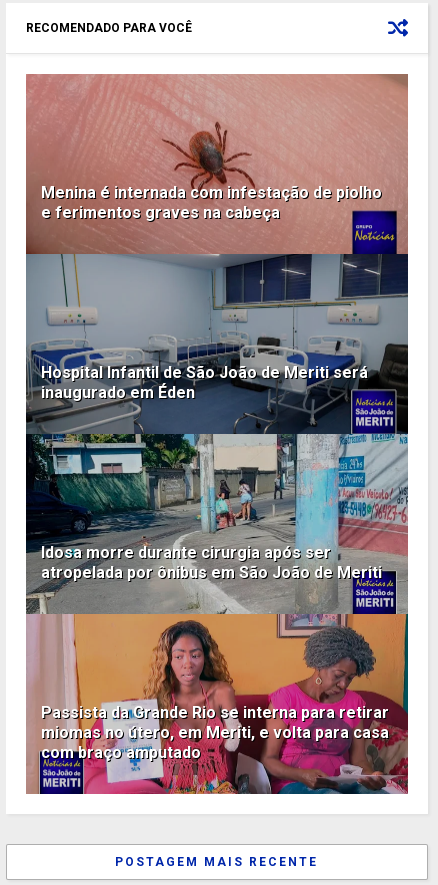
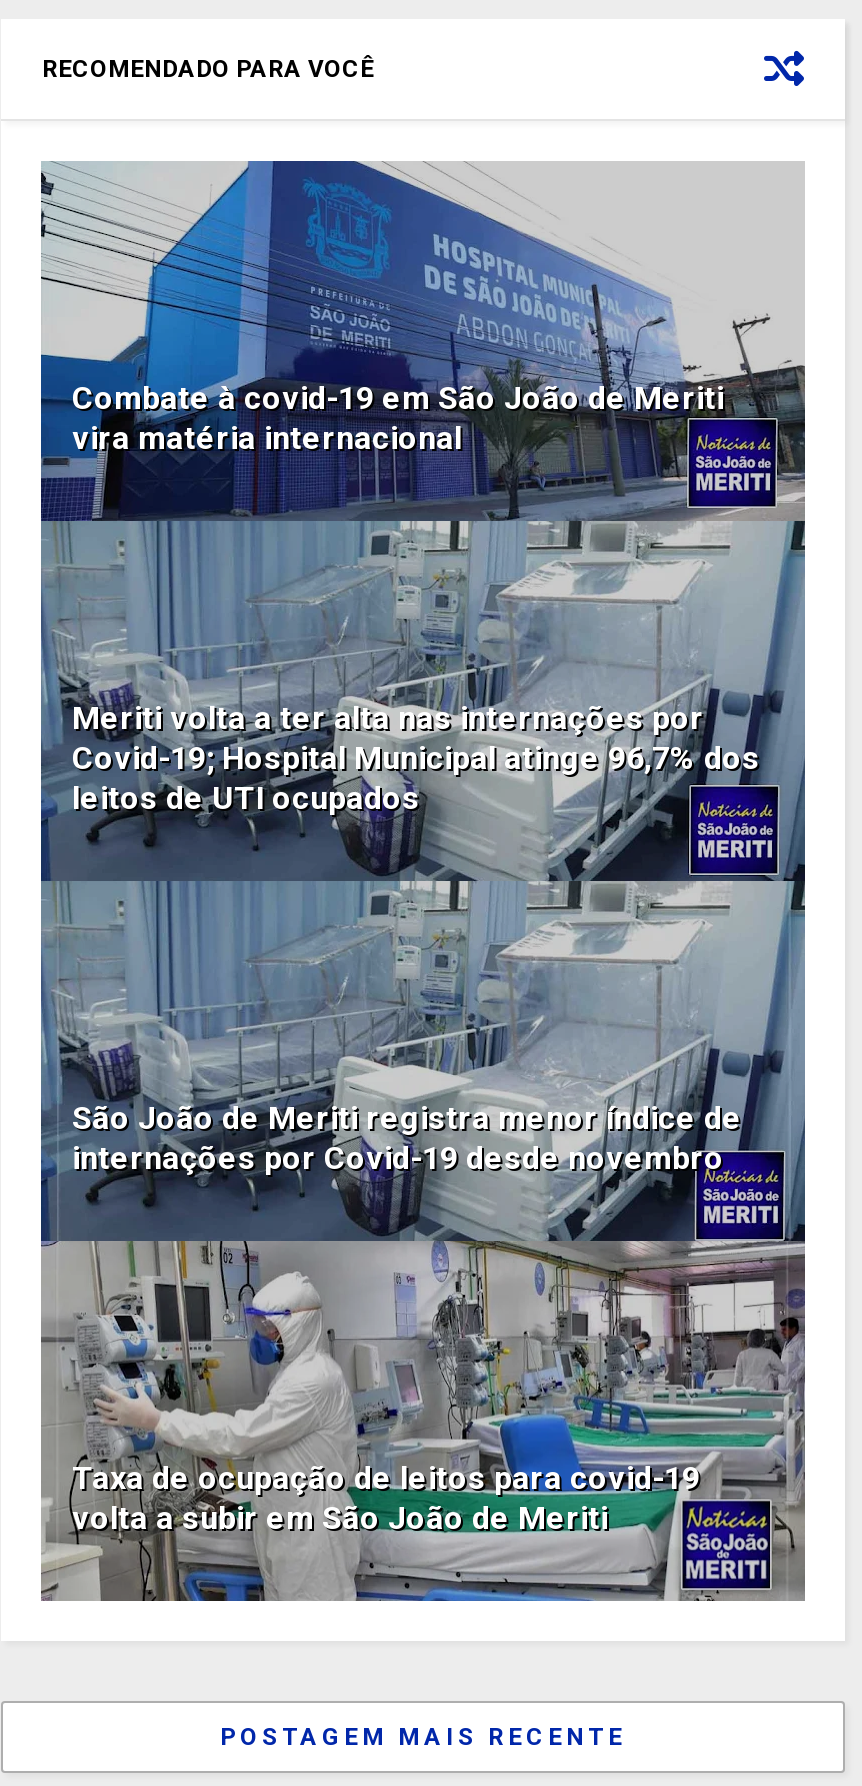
- [image]
- Menina é internada com infestação de piolho
- e ferimentos graves na cabeça
+ [image]
+ Combate à covid-19 em São João de Meriti
+ vira matéria internacional

- Hospital Infantil de São João de Meriti será
- inaugurado em Éden
+ Meriti volta a ter alta nas internações por
+ Covid-19; Hospital Municipal atinge 96,7% dos
+ leitos de UTI ocupados

- Idosa morre durante cirurgia após ser
- atropelada por ônibus em São João de Meriti
+ São João de Meriti registra menor índice de
+ internações por Covid-19 desde novembro

- Passista da Grande Rio se interna para retirar
- miomas no útero, em Meriti, e volta para casa
- com braço amputado
+ Taxa de ocupação de leitos para covid-19
+ volta a subir em São João de Meriti
